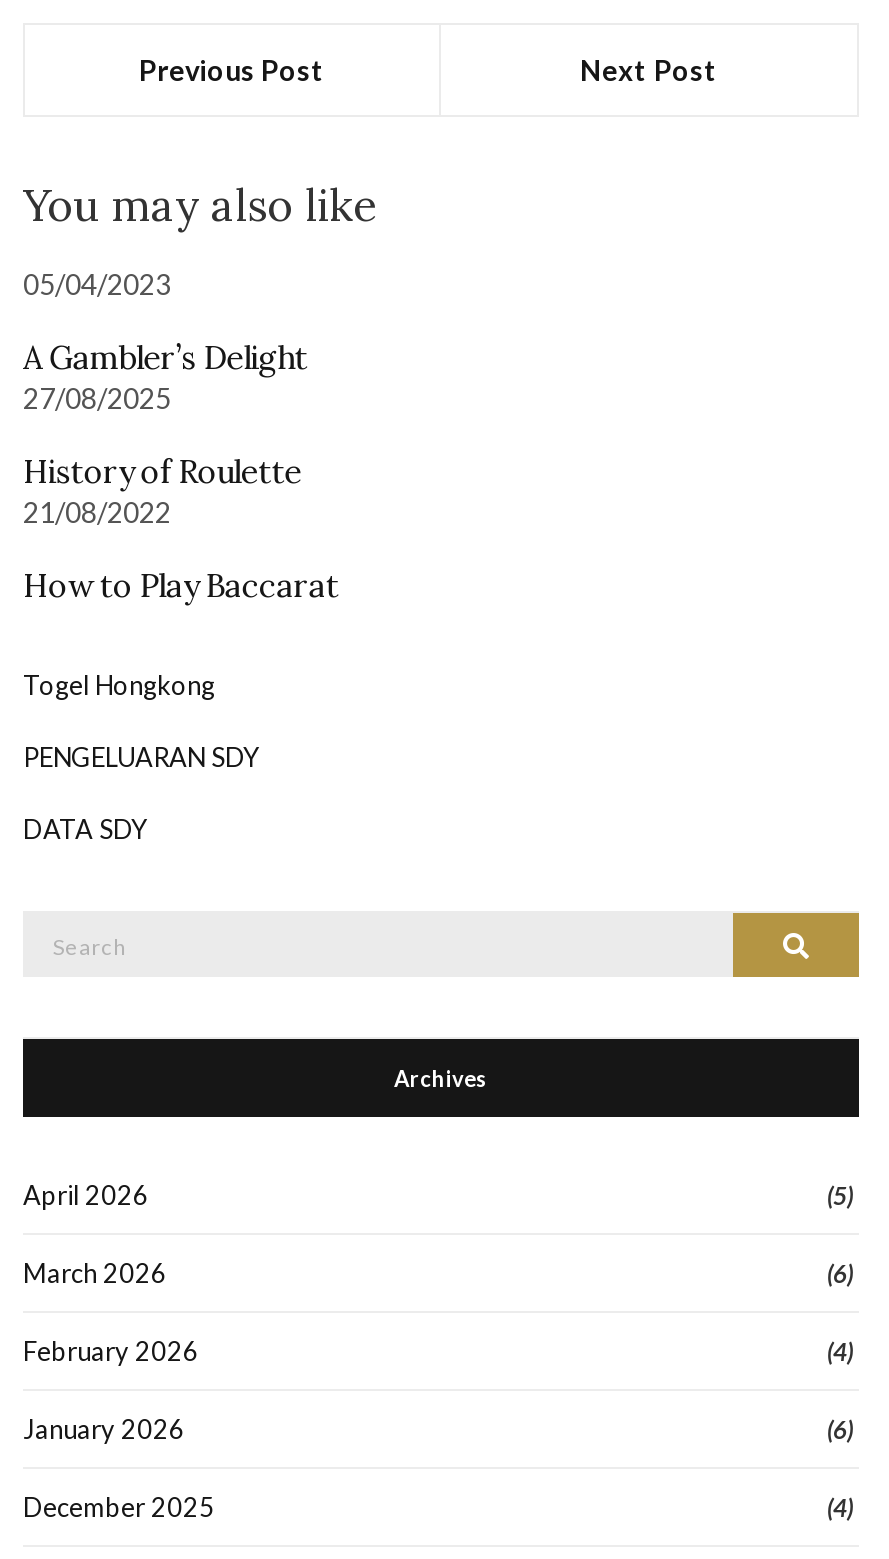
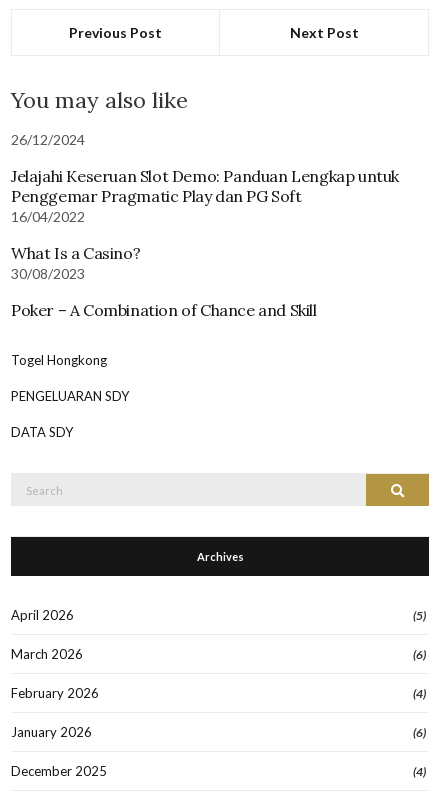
- 05/04/2023
+ 26/12/2024

- A Gambler’s Delight
- 27/08/2025
+ Jelajahi Keseruan Slot Demo: Panduan Lengkap untuk
+ Penggemar Pragmatic Play dan PG Soft
+ 16/04/2022

- History of Roulette
- 21/08/2022
+ What Is a Casino?
+ 30/08/2023

- How to Play Baccarat
+ Poker – A Combination of Chance and Skill
